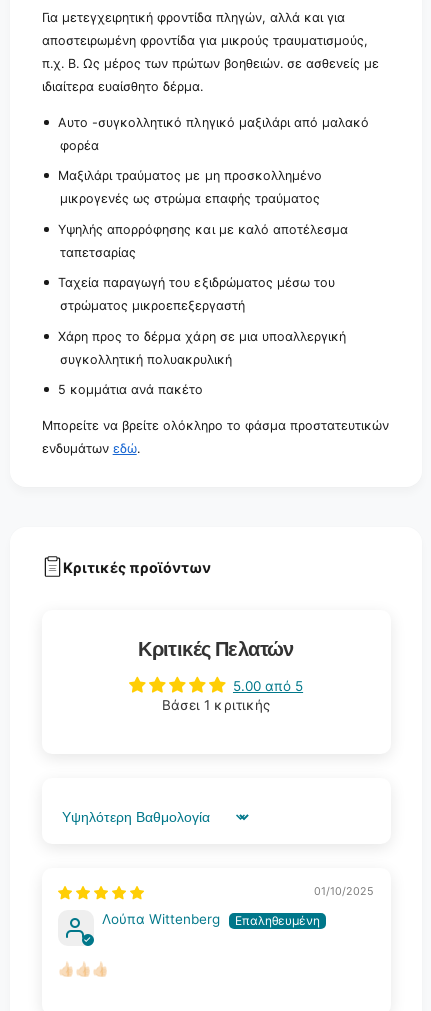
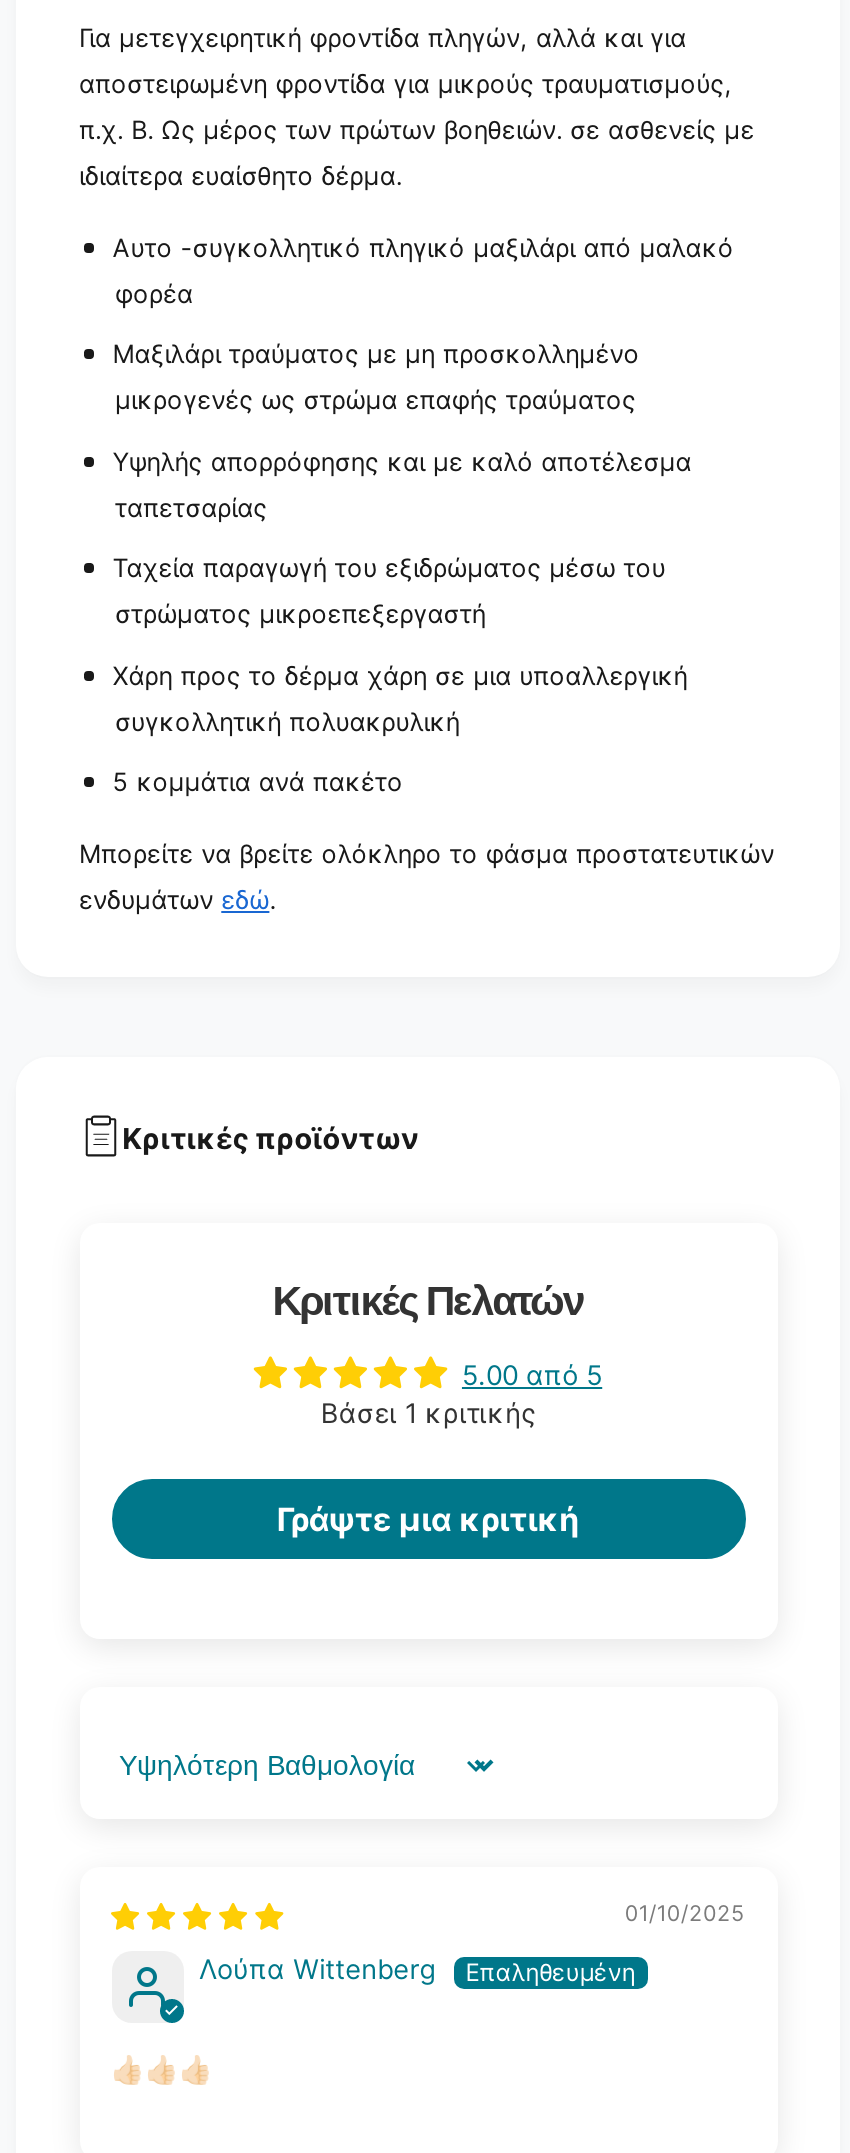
+ Γράψτε μια κριτική
